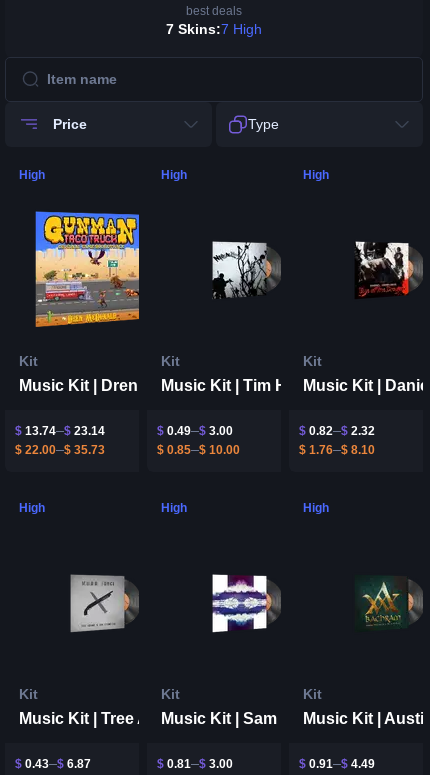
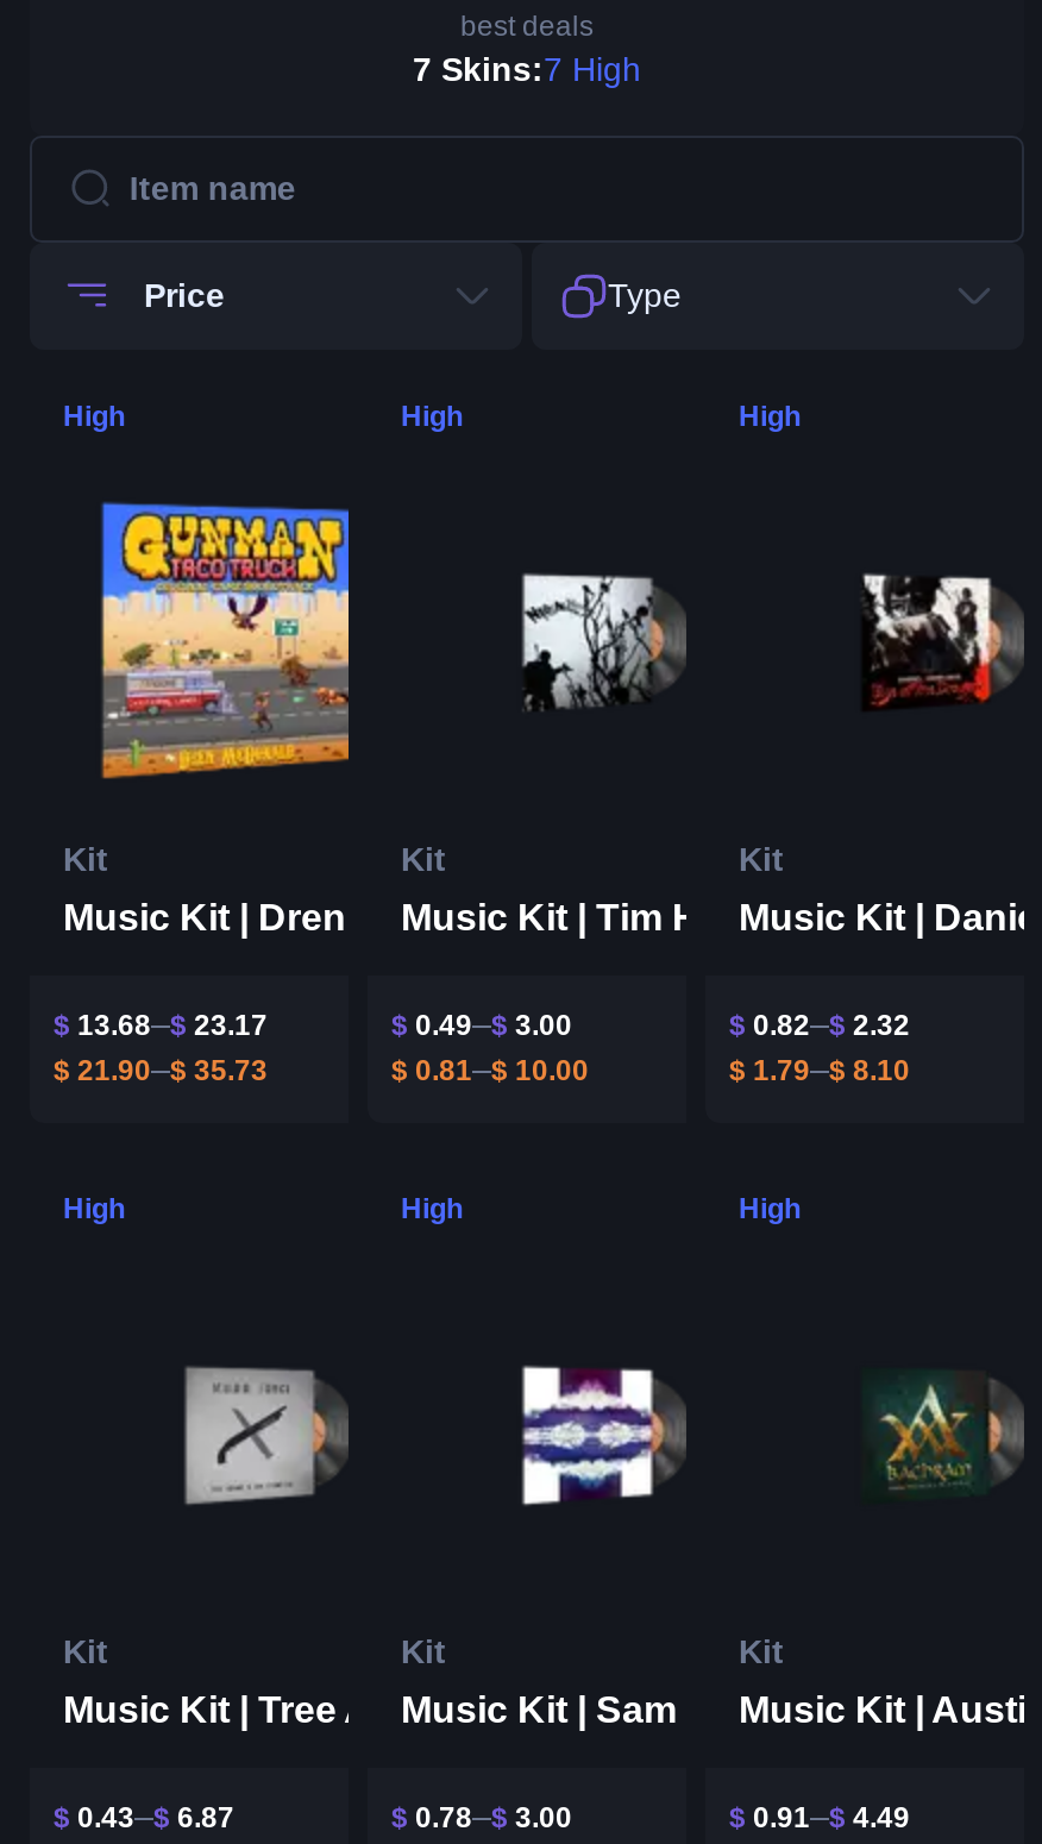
- $13.74 $23.14
+ $13.68 $23.17

- $22.00 $35.73
+ $21.90 $35.73

- $0.85 $10.00
+ $0.81 $10.00

- $1.76 $8.10
+ $1.79 $8.10

- $0.81 $3.00
+ $0.78 $3.00
